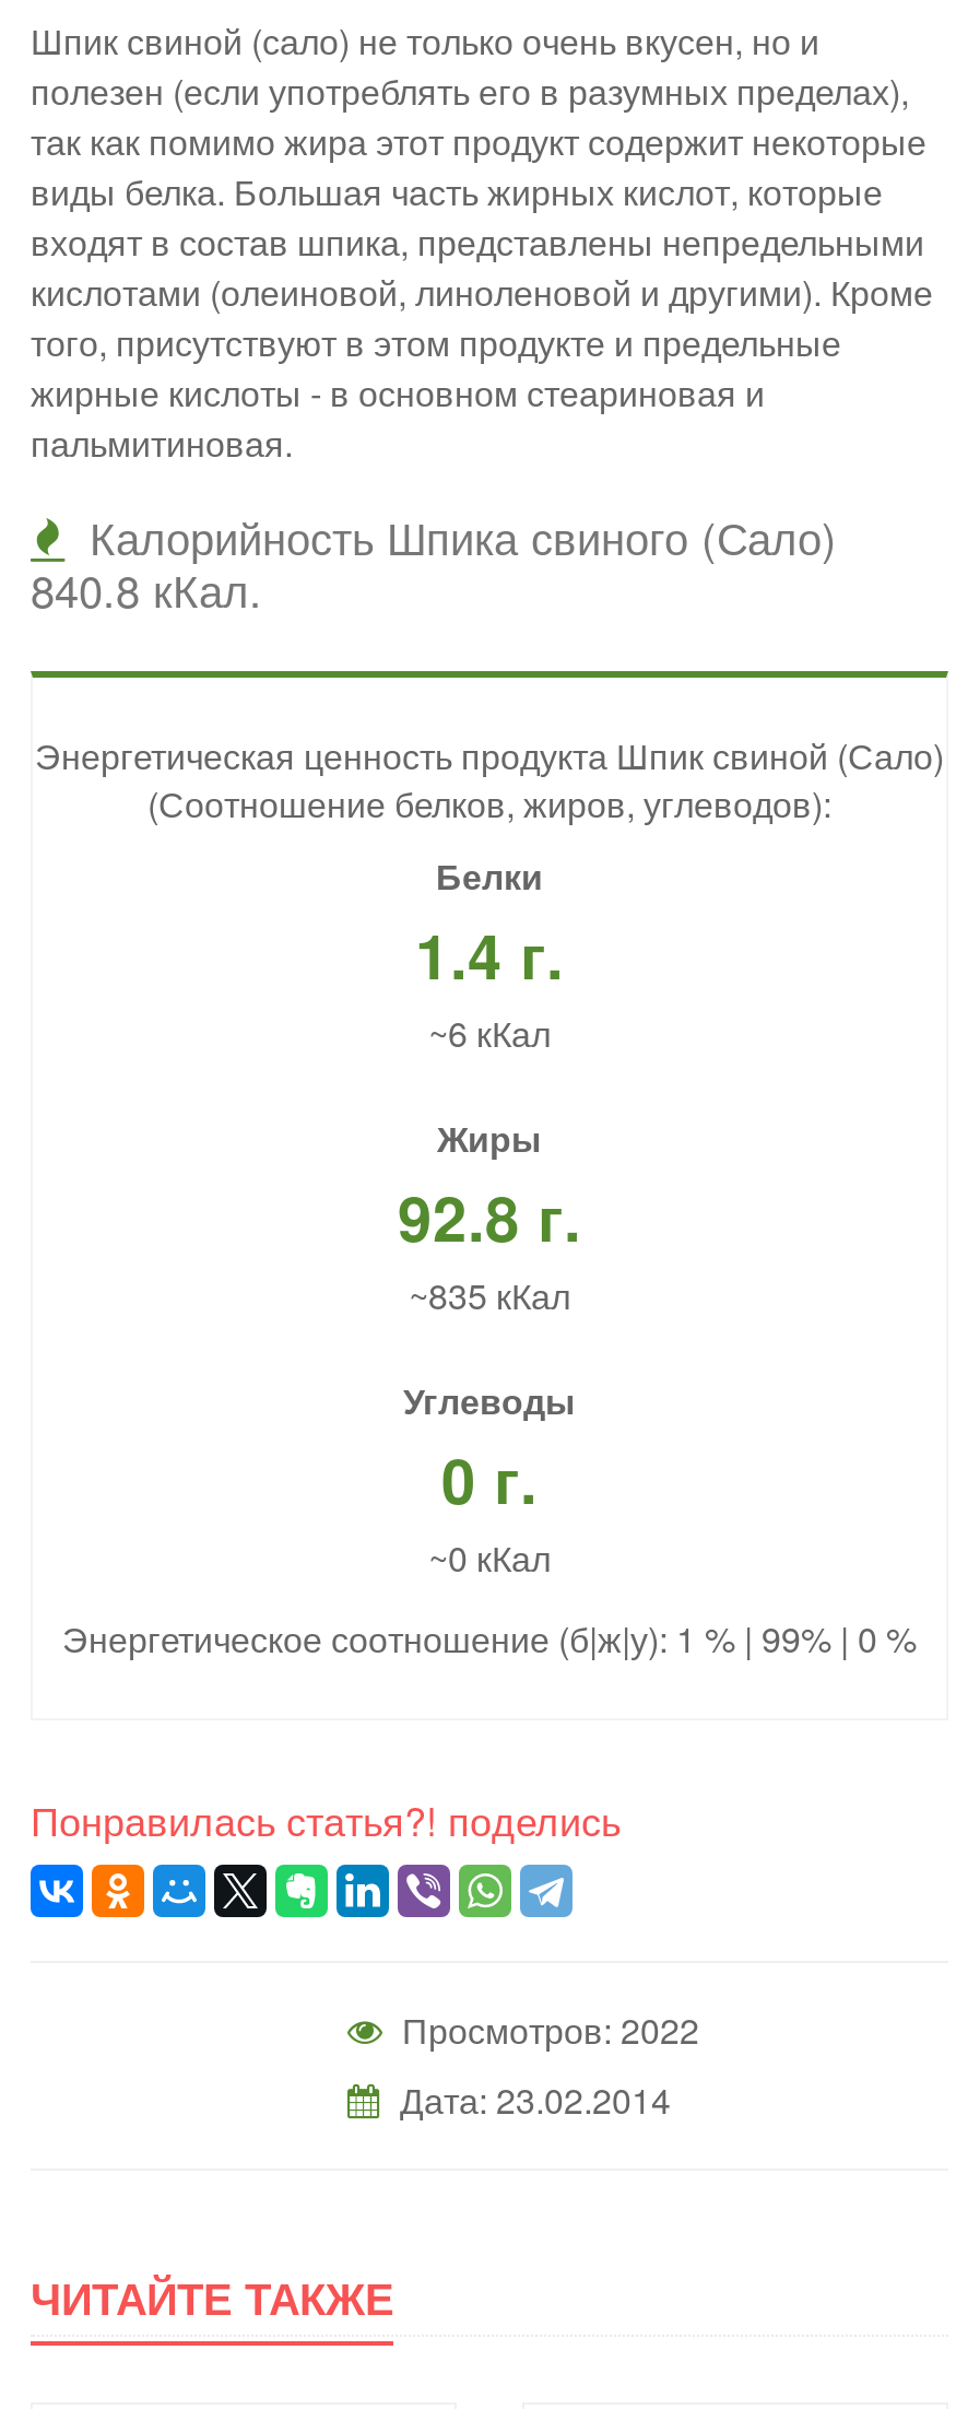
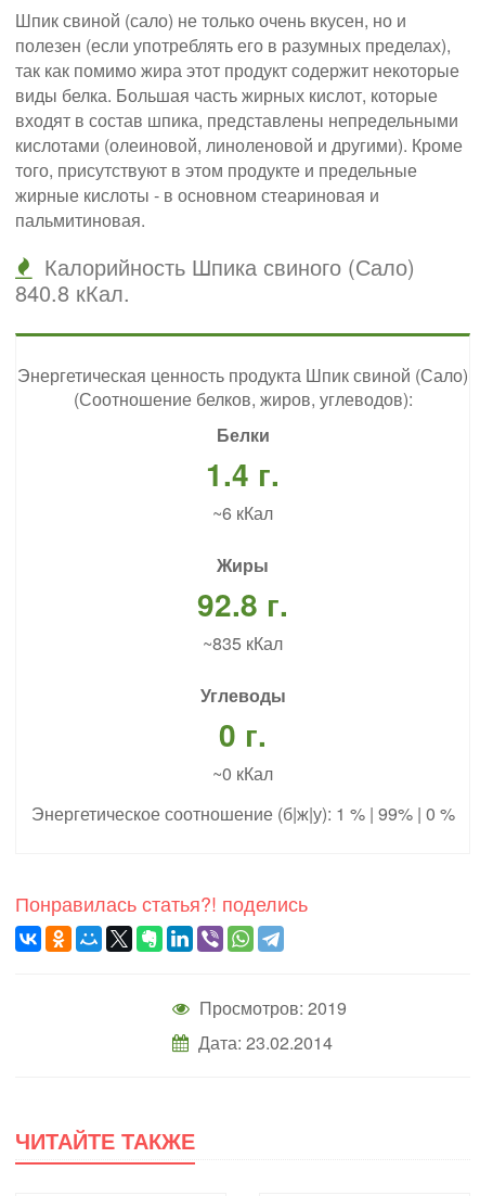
- Просмотров: 2022
+ Просмотров: 2019
